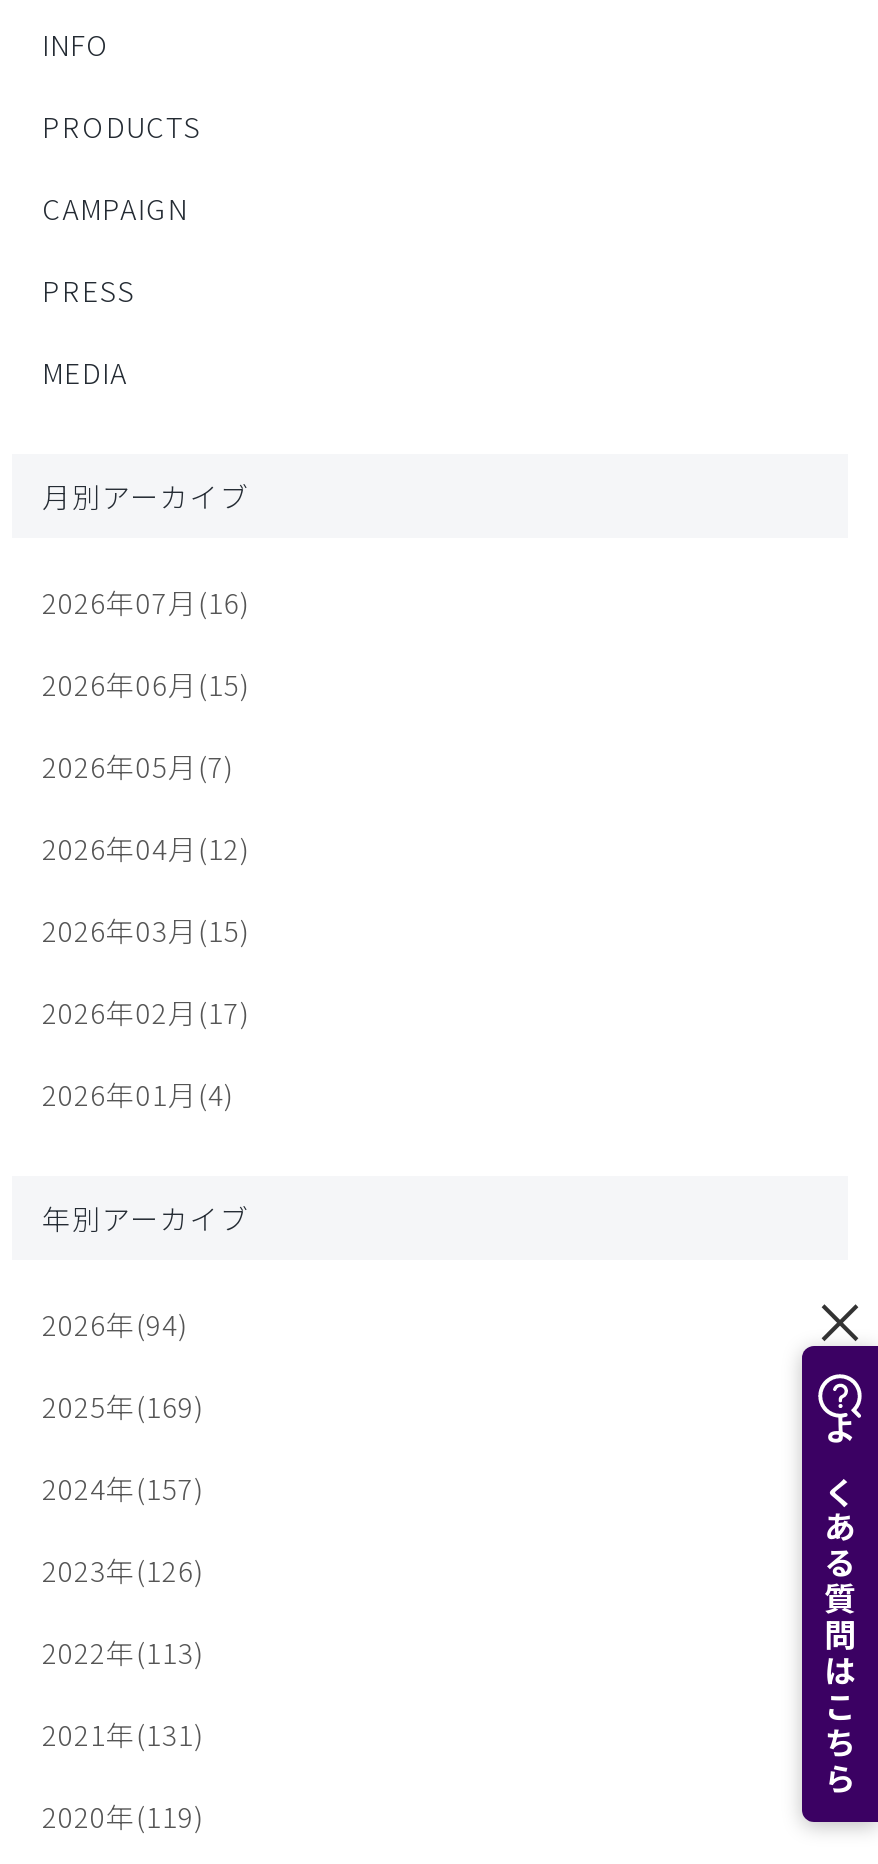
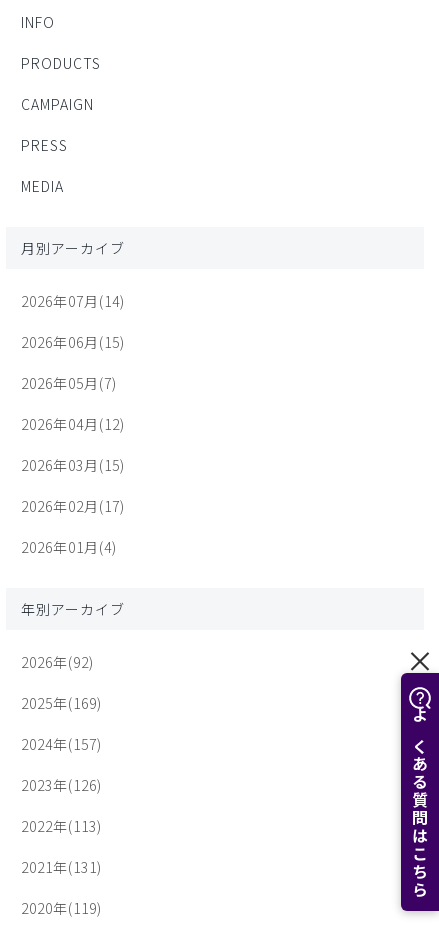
- 2026年07月(16)
+ 2026年07月(14)

- 2026年(94)
+ 2026年(92)
